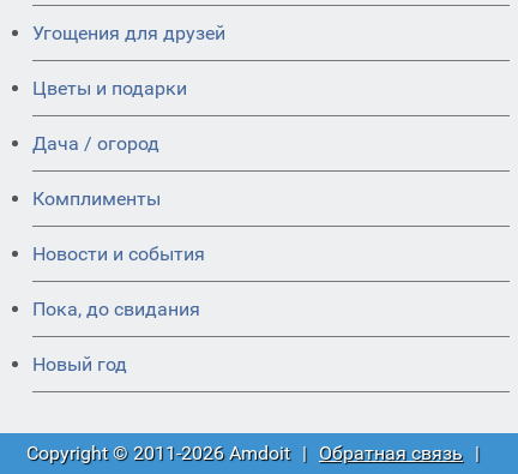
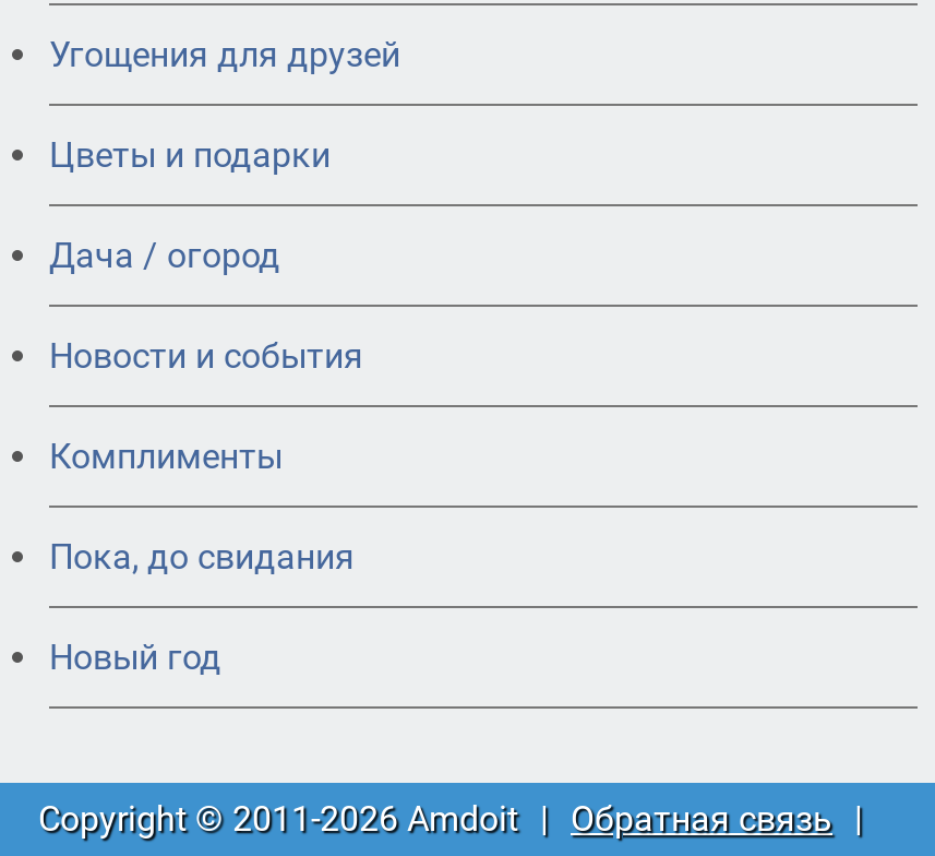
moved down: Комплименты

moved up: Новости и события
